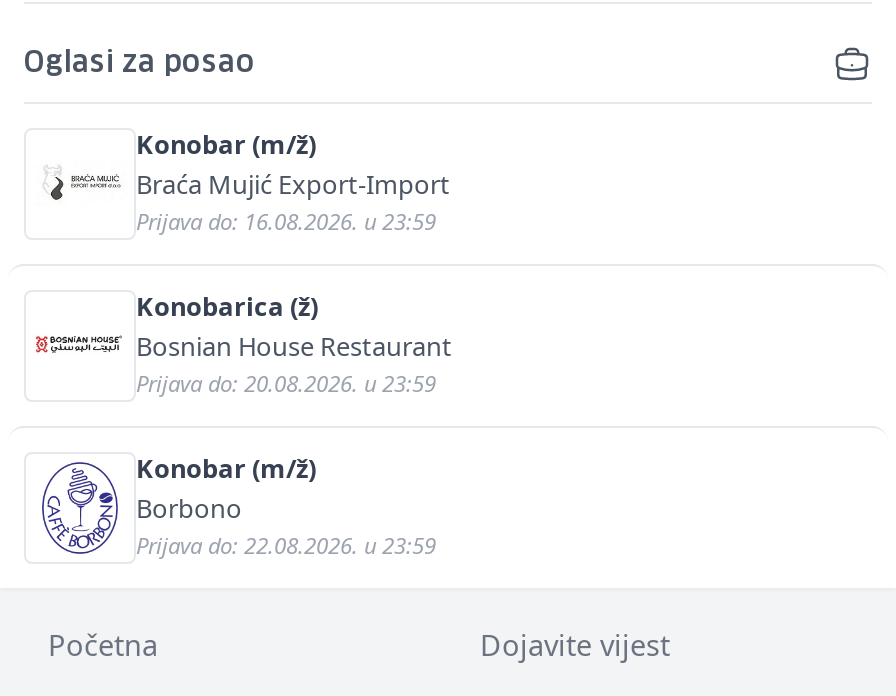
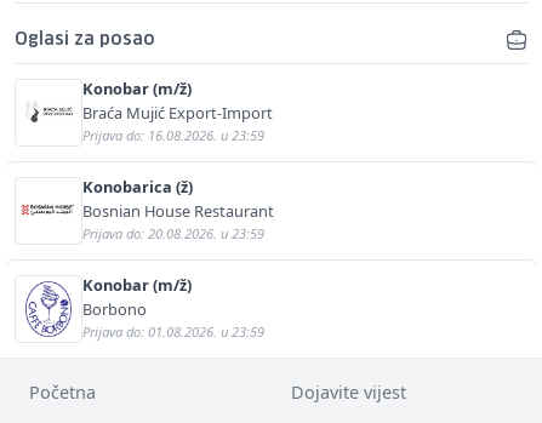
- Prijava do: 22.08.2026. u 23:59
+ Prijava do: 01.08.2026. u 23:59
